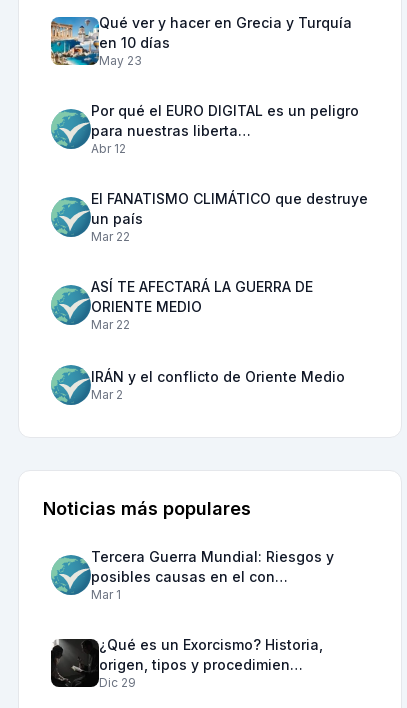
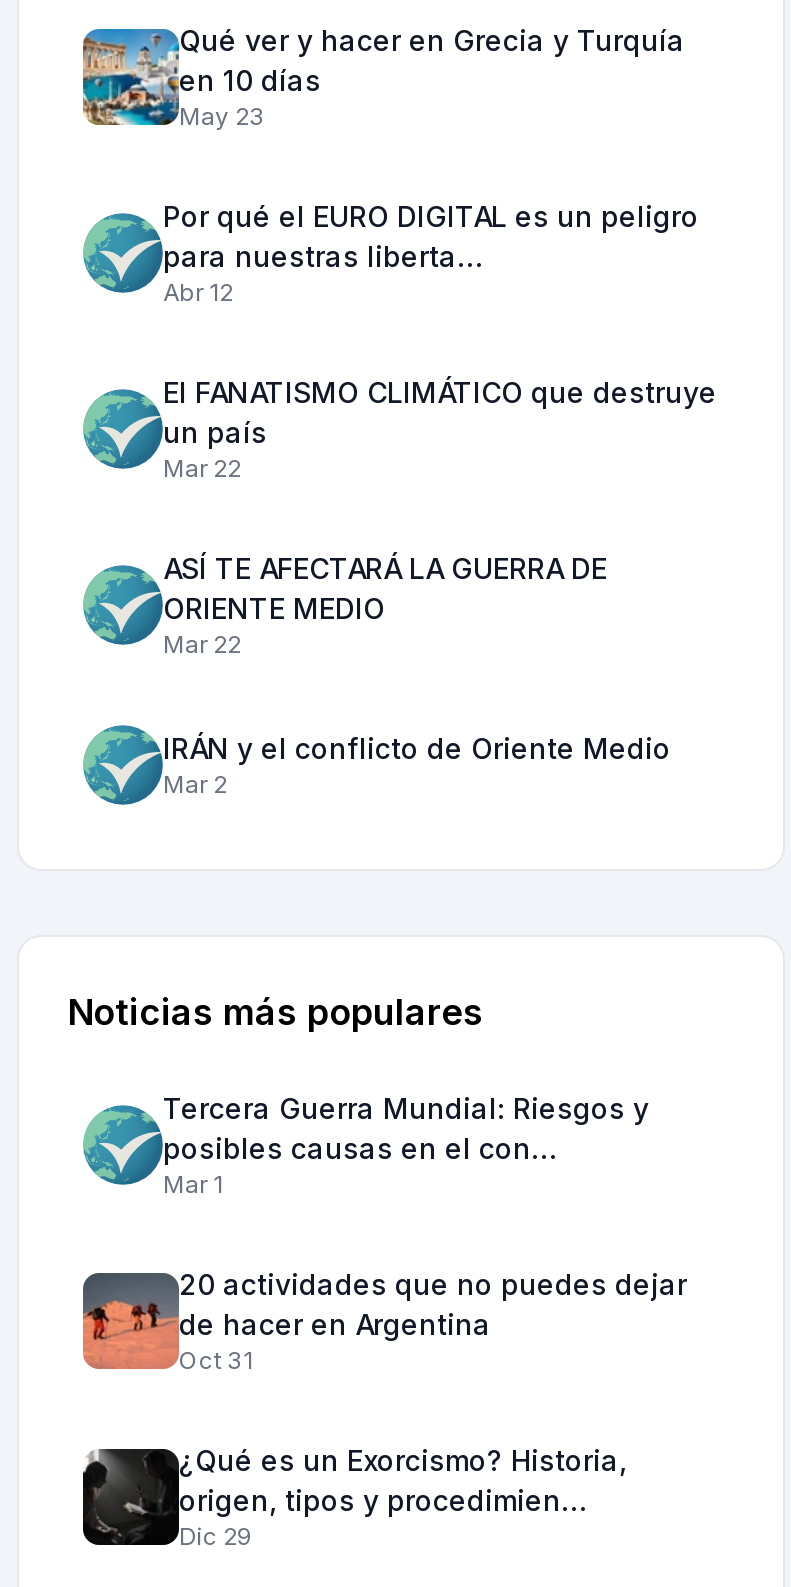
+ [image]
+ 20 actividades que no puedes dejar
+ de hacer en Argentina
+ Oct 31
